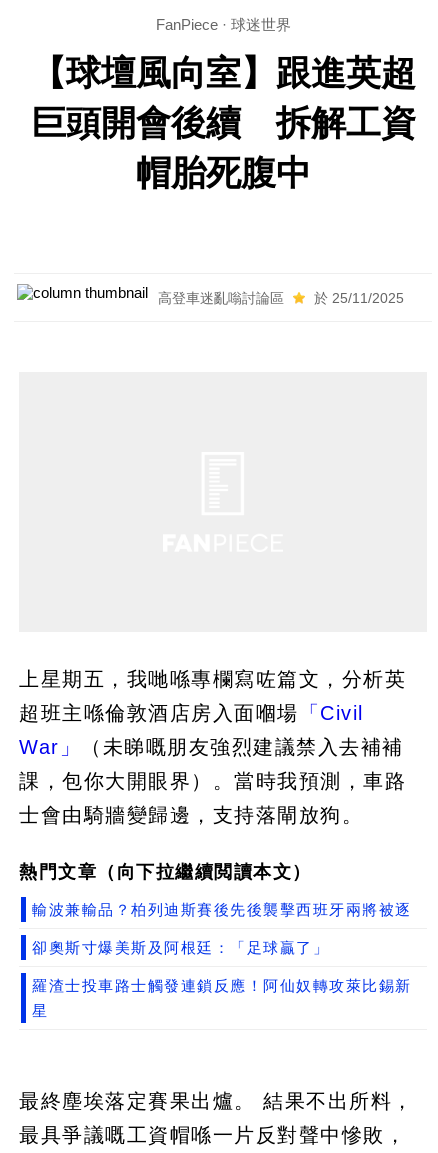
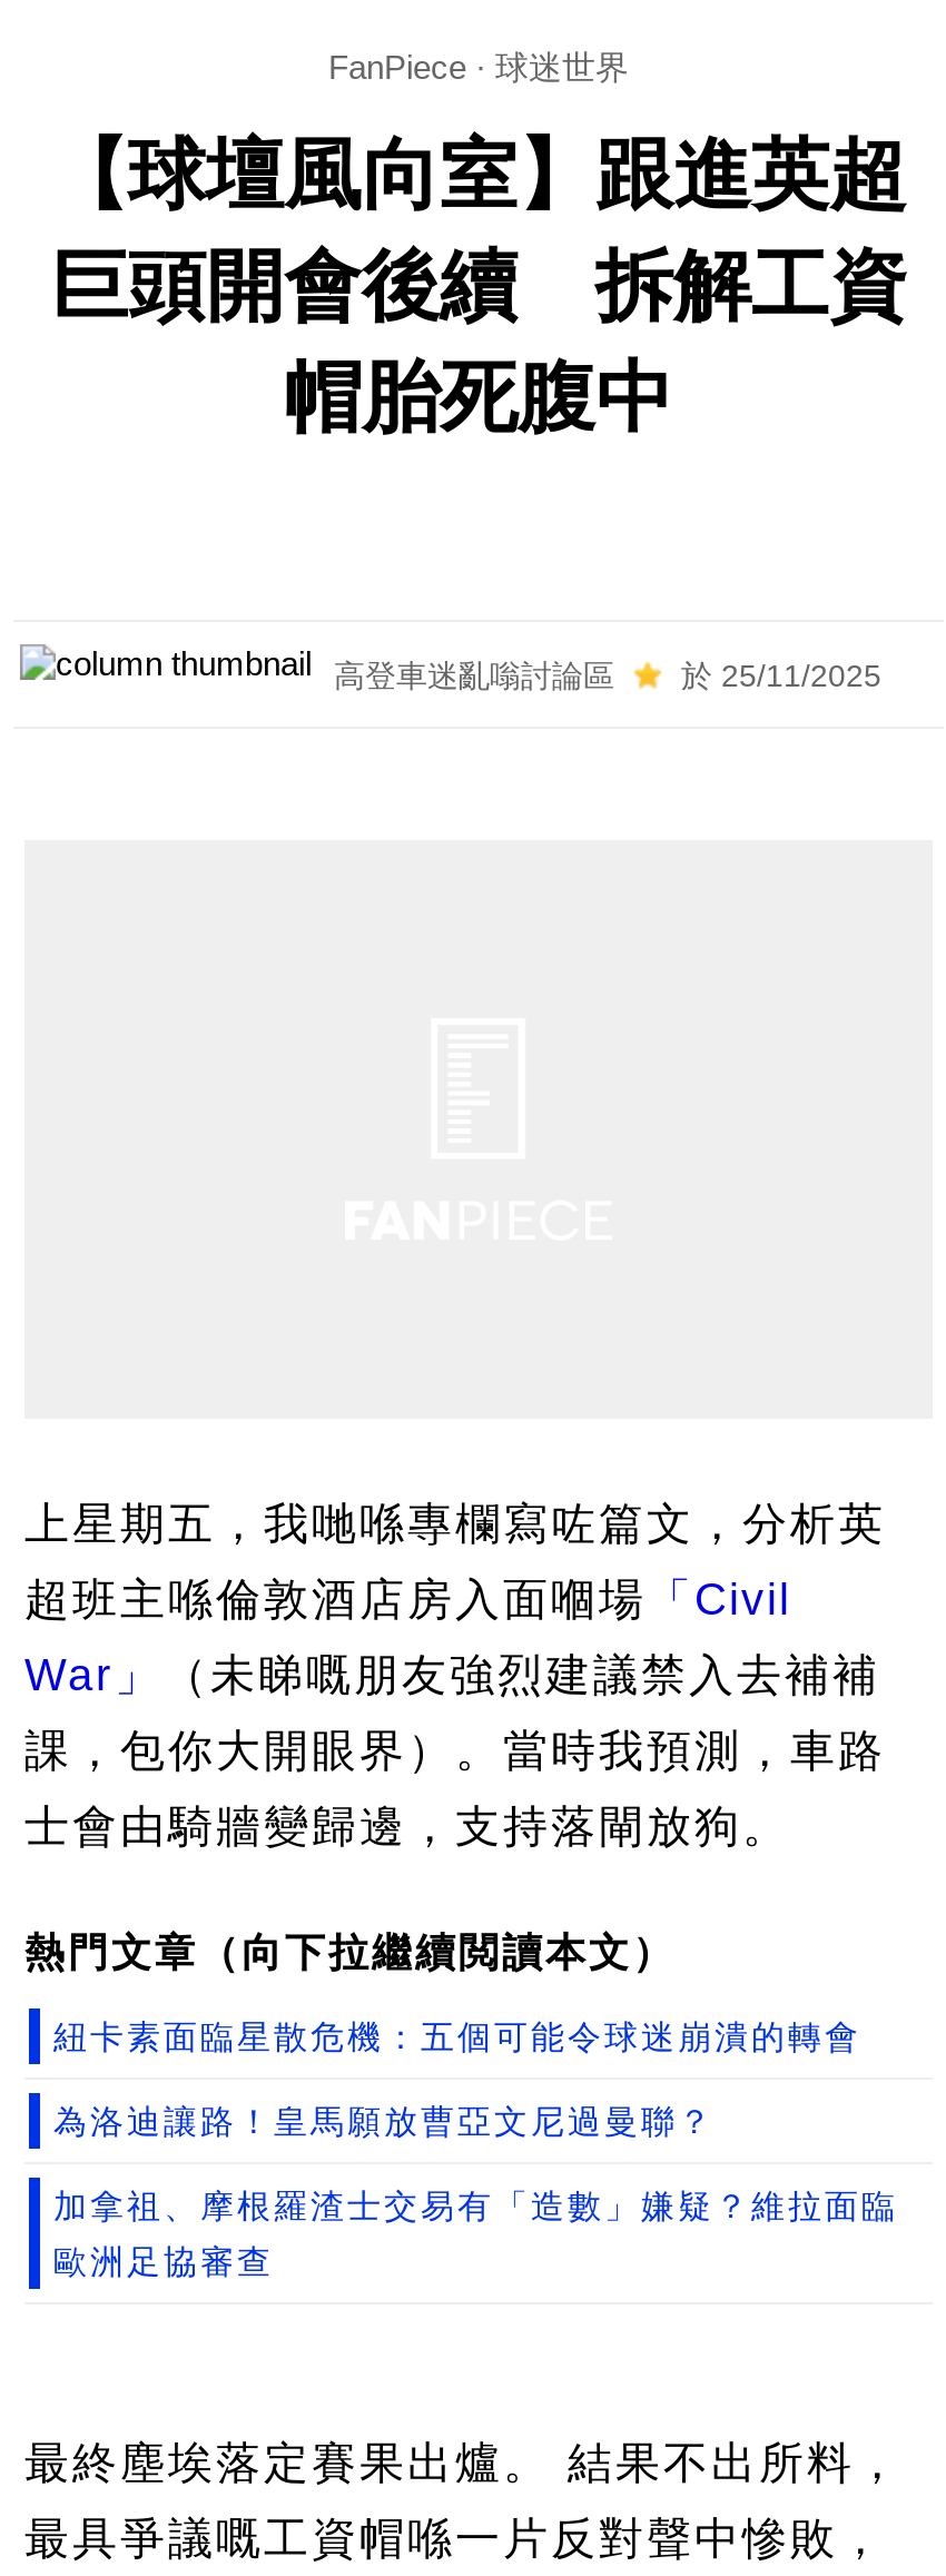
- 輸波兼輸品？柏列迪斯賽後先後襲擊西班牙兩將被逐
+ 紐卡素面臨星散危機：五個可能令球迷崩潰的轉會

- 卻奧斯寸爆美斯及阿根廷：「足球贏了」
+ 為洛迪讓路！皇馬願放曹亞文尼過曼聯？

- 羅渣士投車路士觸發連鎖反應！阿仙奴轉攻萊比錫新
+ 加拿祖、摩根羅渣士交易有「造數」嫌疑？維拉面臨

- 星
+ 歐洲足協審查
